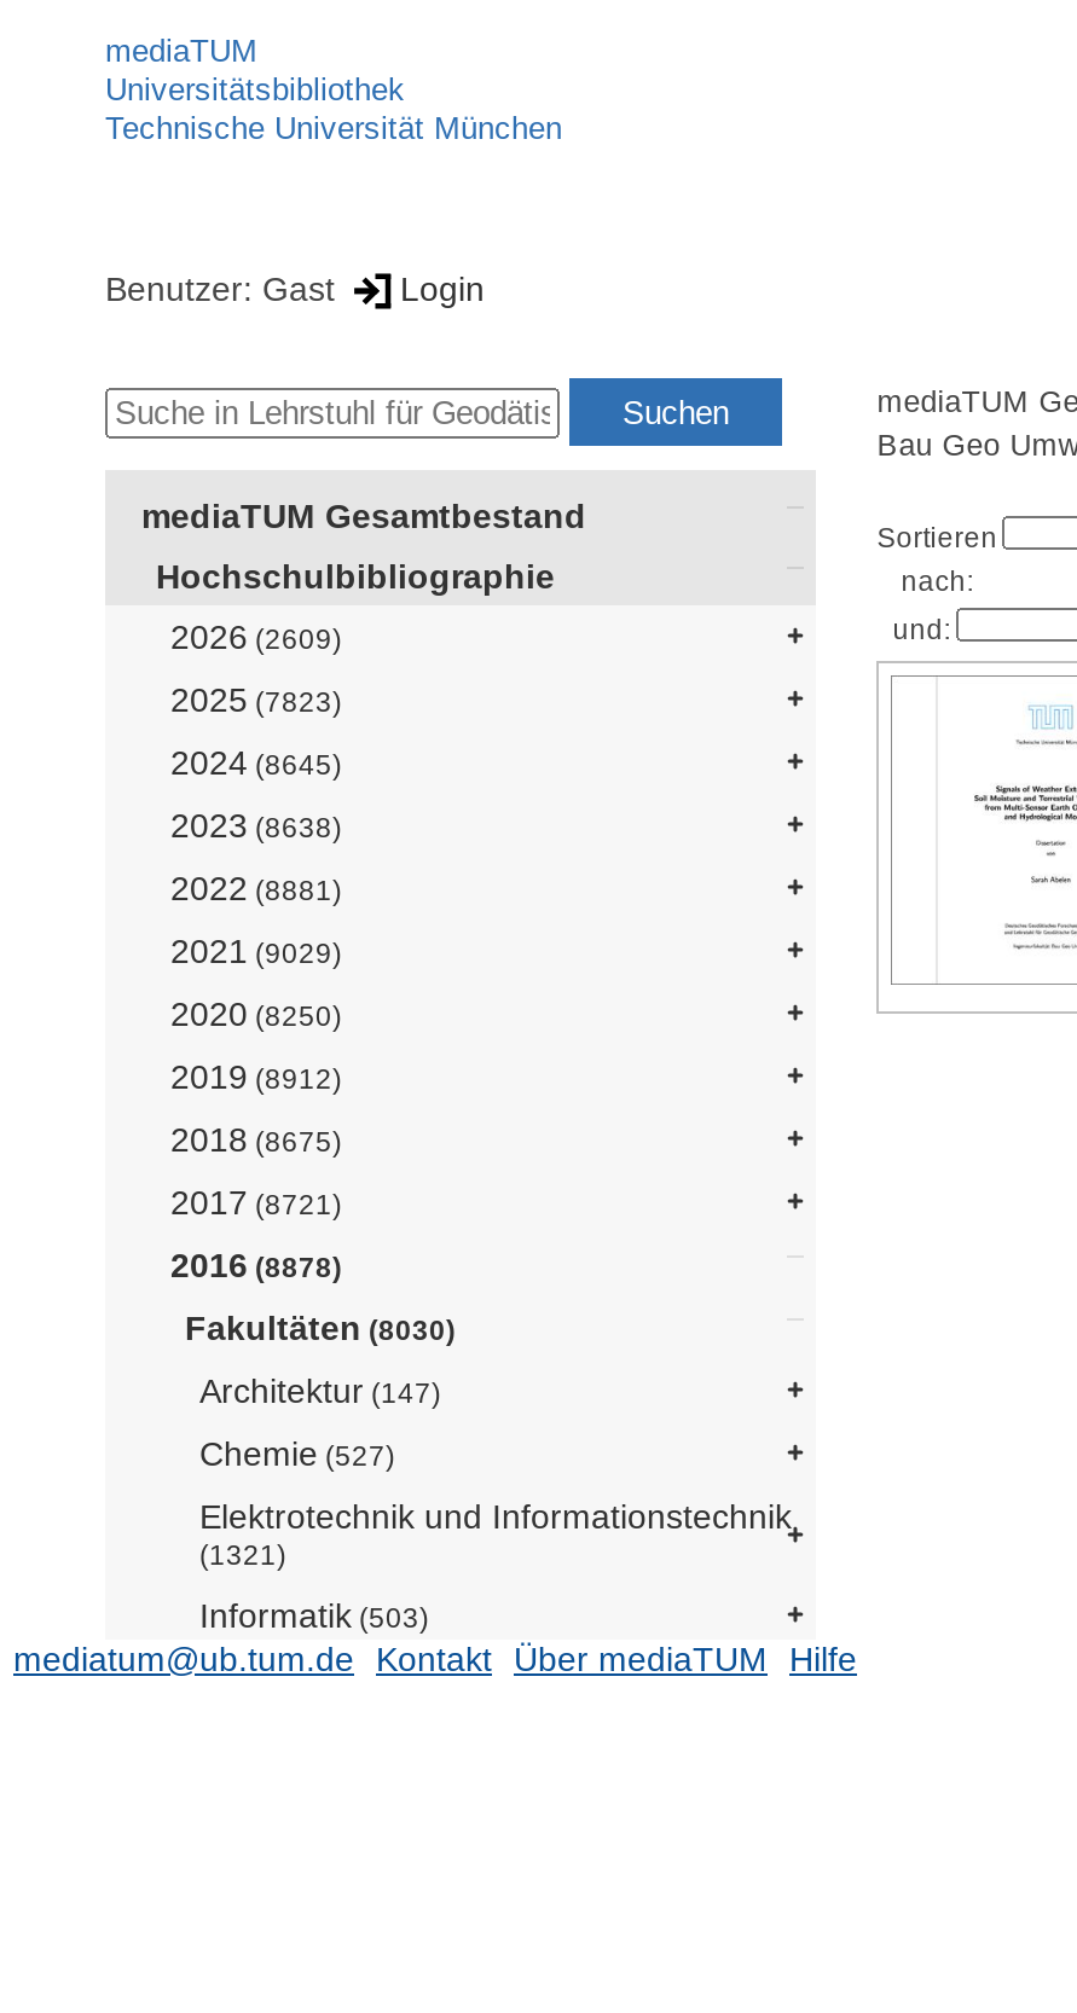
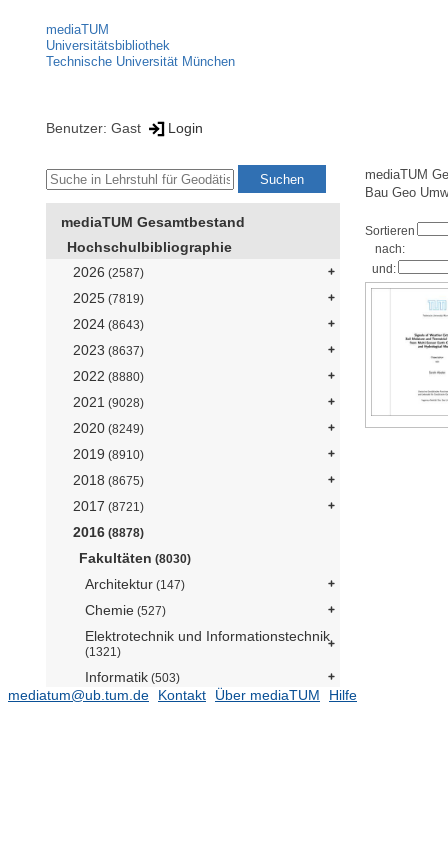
- 2026 (2609)
+ 2026 (2587)

- 2025 (7823)
+ 2025 (7819)

- 2024 (8645)
+ 2024 (8643)

- 2023 (8638)
+ 2023 (8637)

- 2022 (8881)
+ 2022 (8880)

- 2021 (9029)
+ 2021 (9028)

- 2020 (8250)
+ 2020 (8249)

- 2019 (8912)
+ 2019 (8910)
